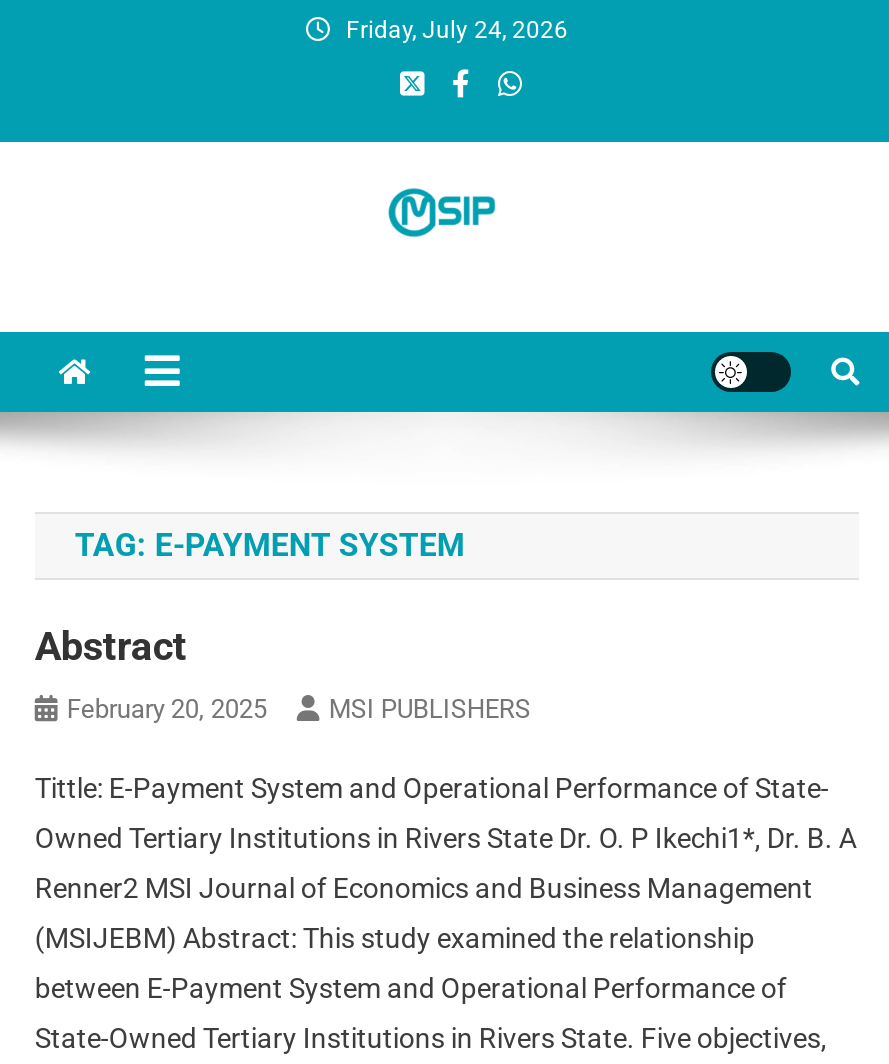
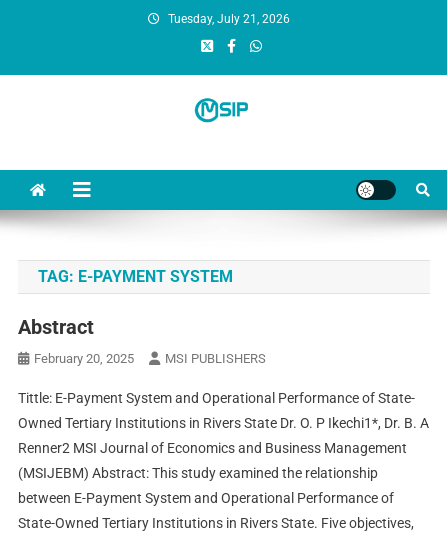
- Friday, July 24, 2026
+ Tuesday, July 21, 2026
